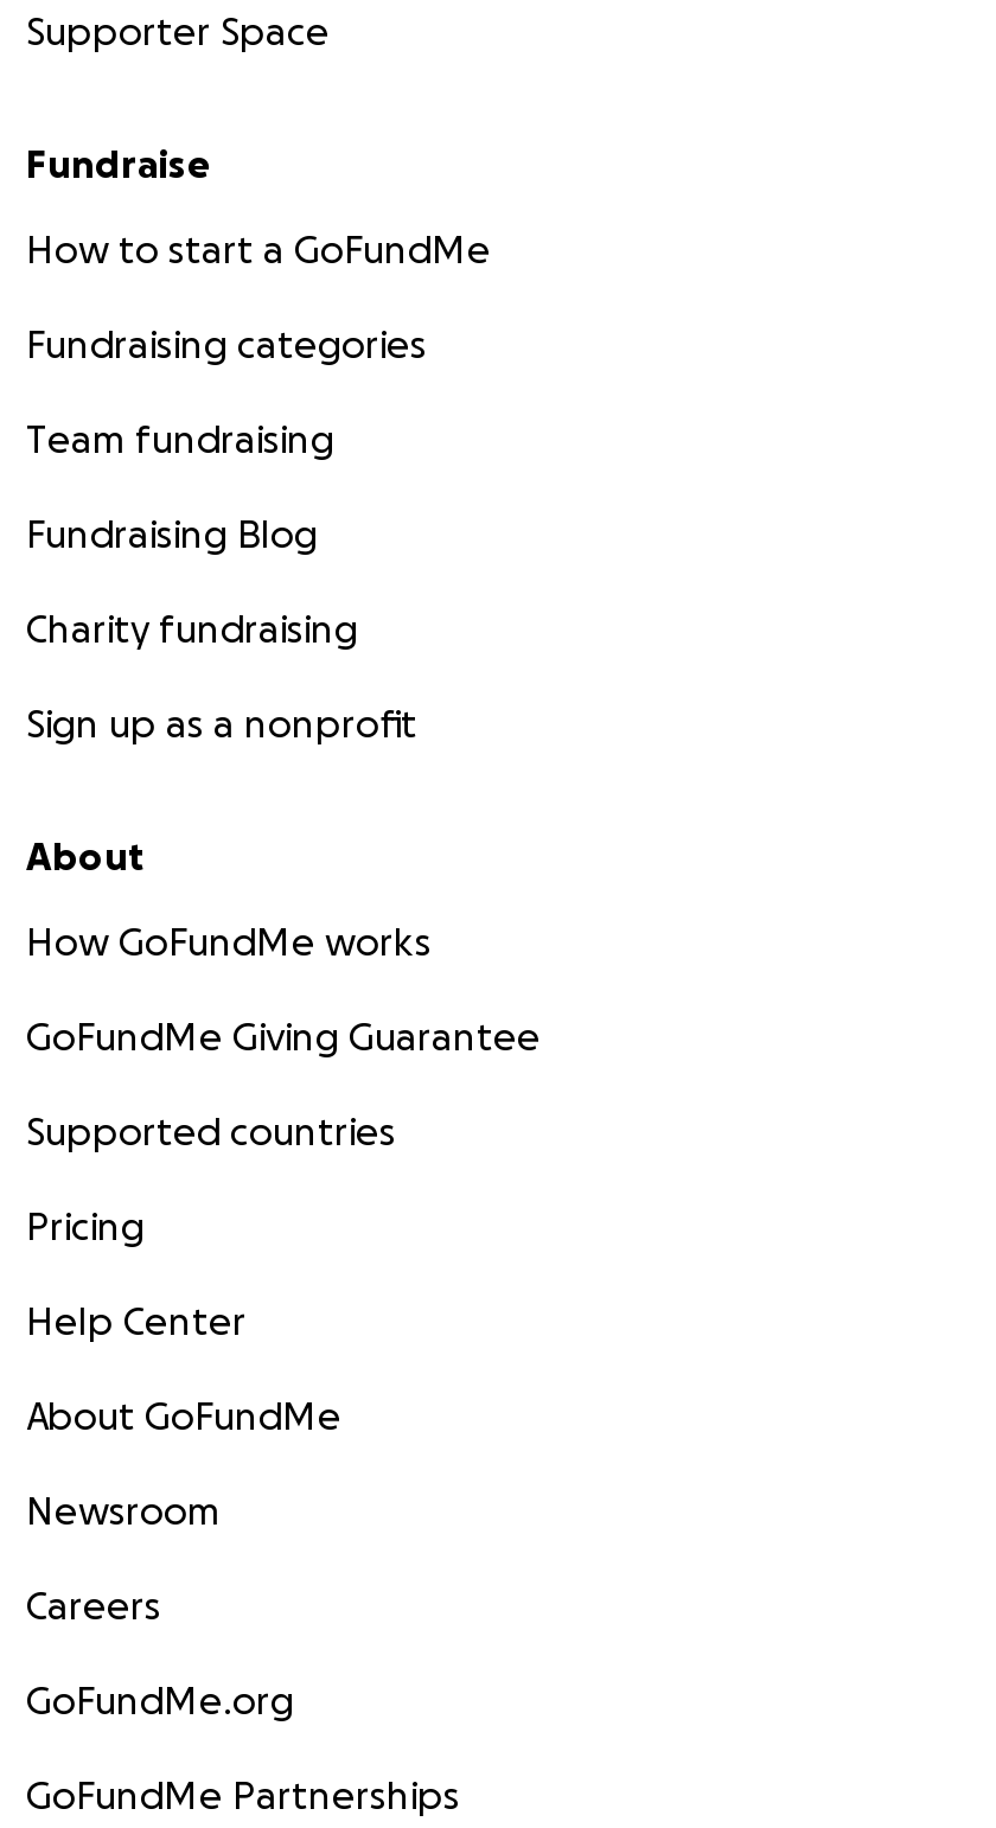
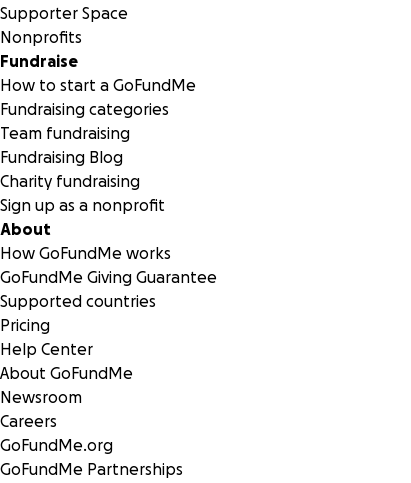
+ Nonprofits
